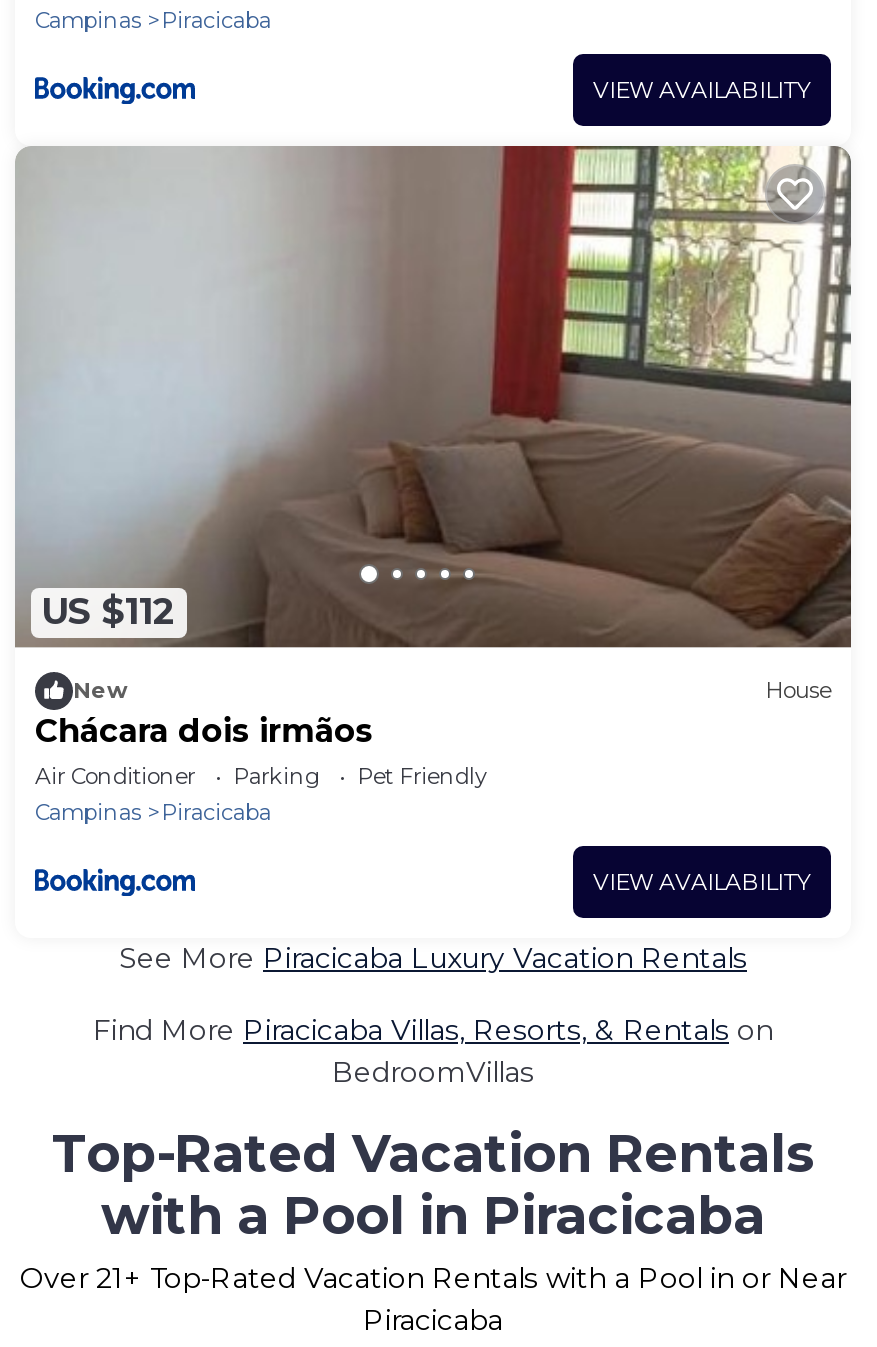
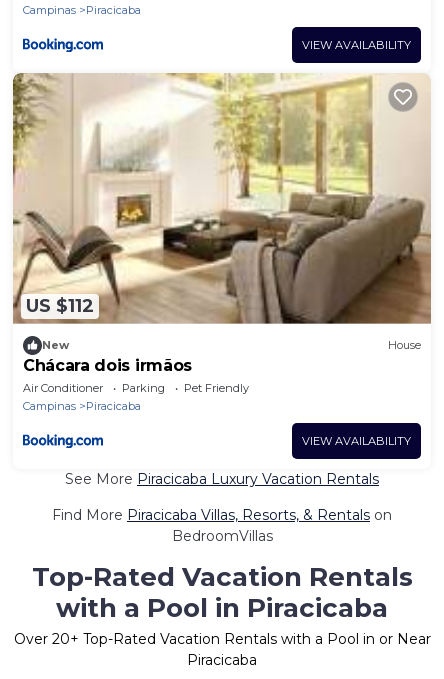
- [image]
+ [image]

- Over 21 + Top-Rated Vacation Rentals with a Pool in or Near
+ Over 20 + Top-Rated Vacation Rentals with a Pool in or Near
